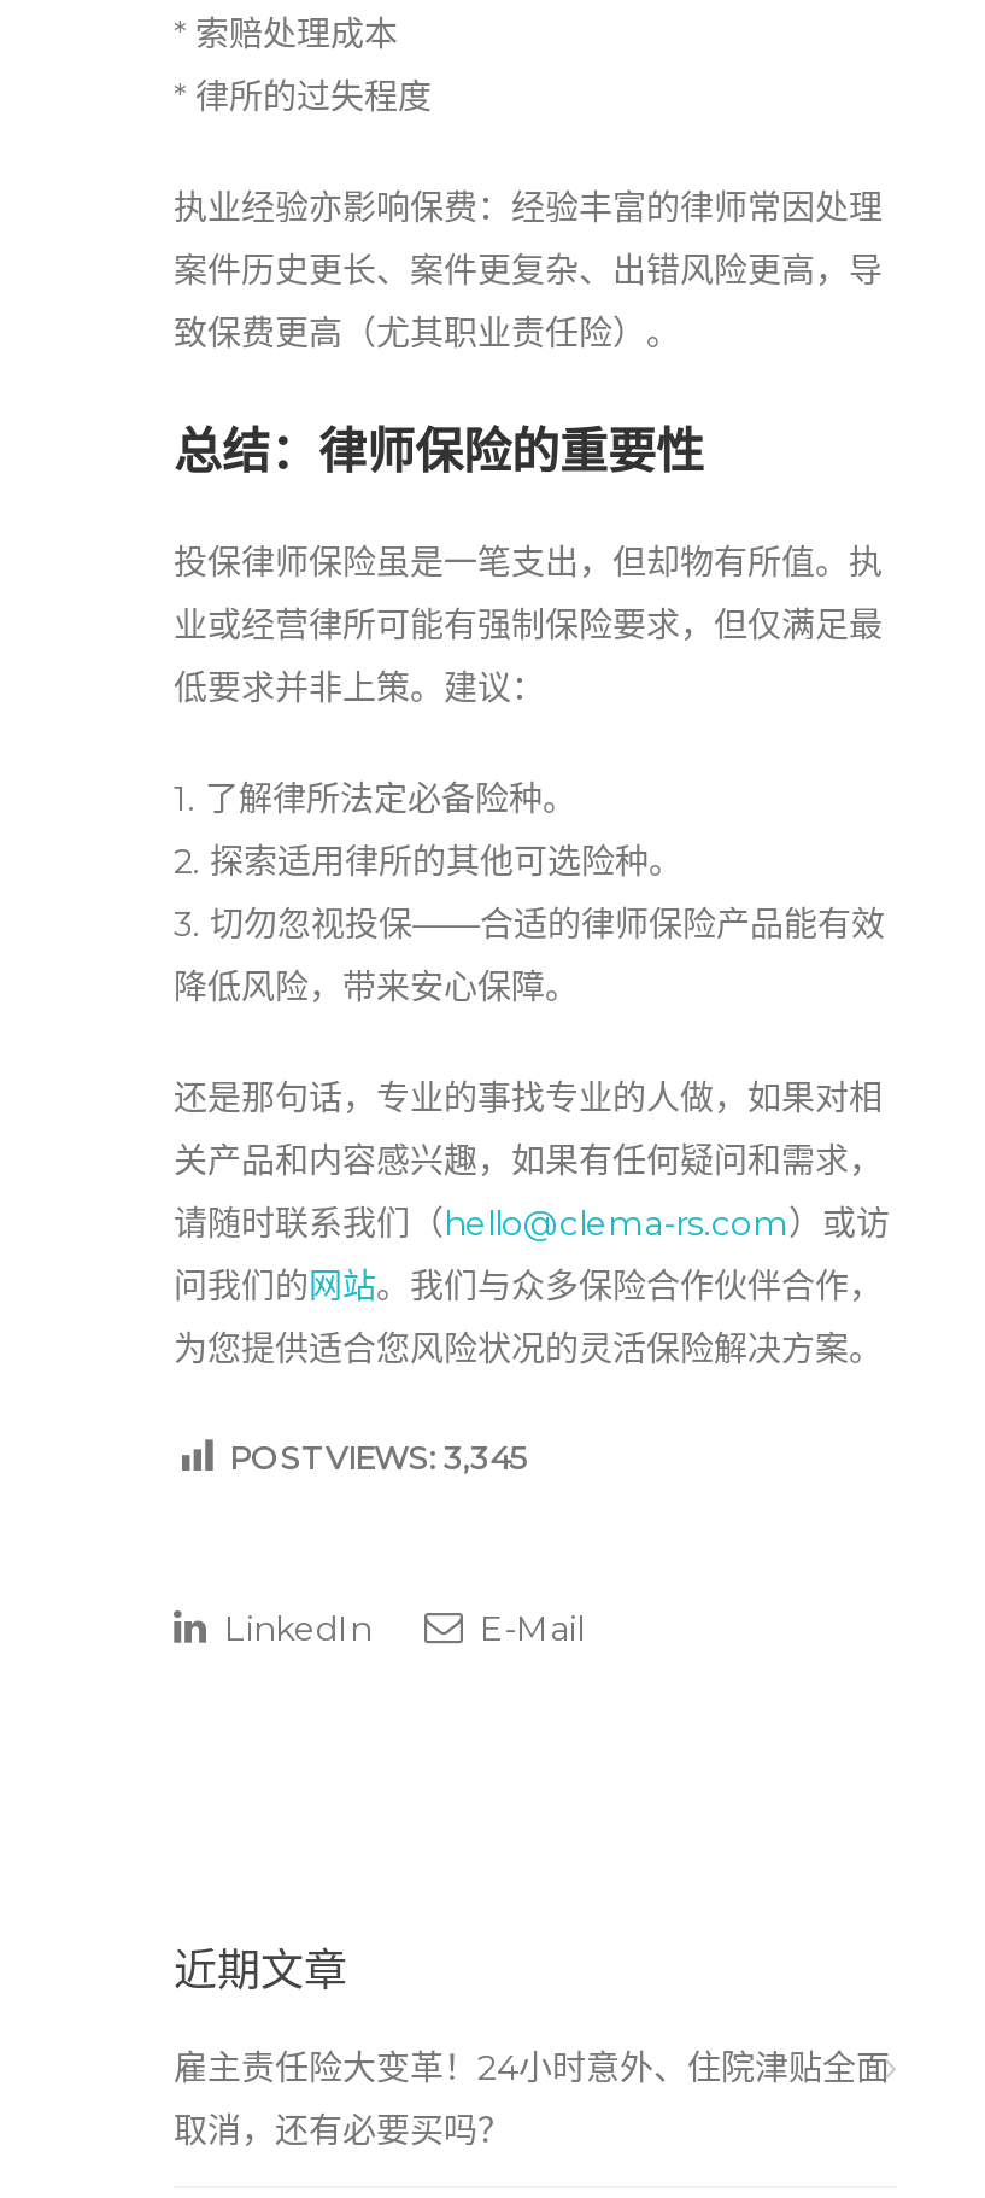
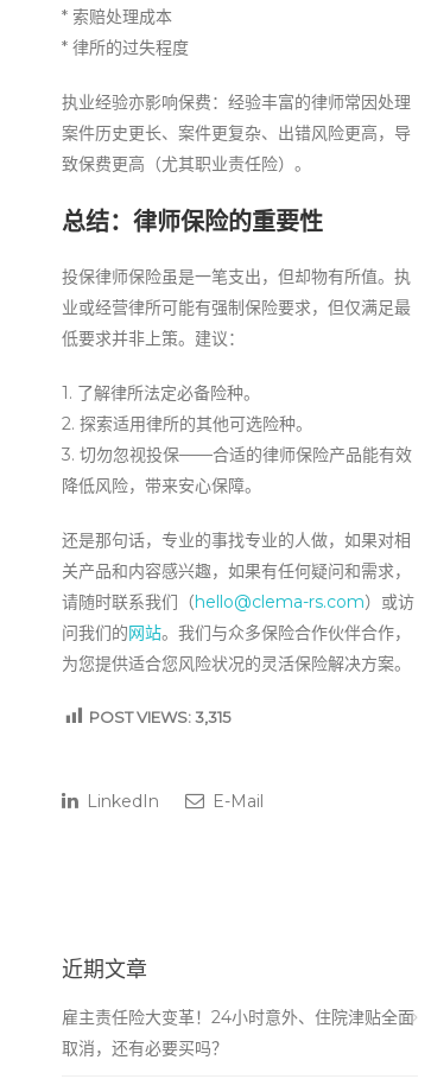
- POST VIEWS: 3,345
+ POST VIEWS: 3,315
